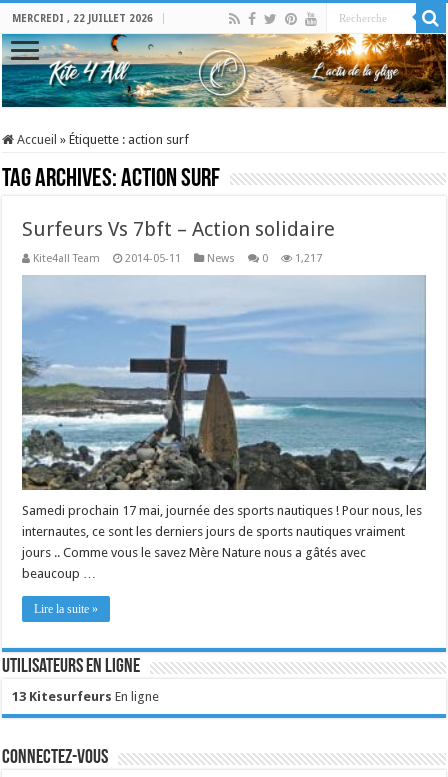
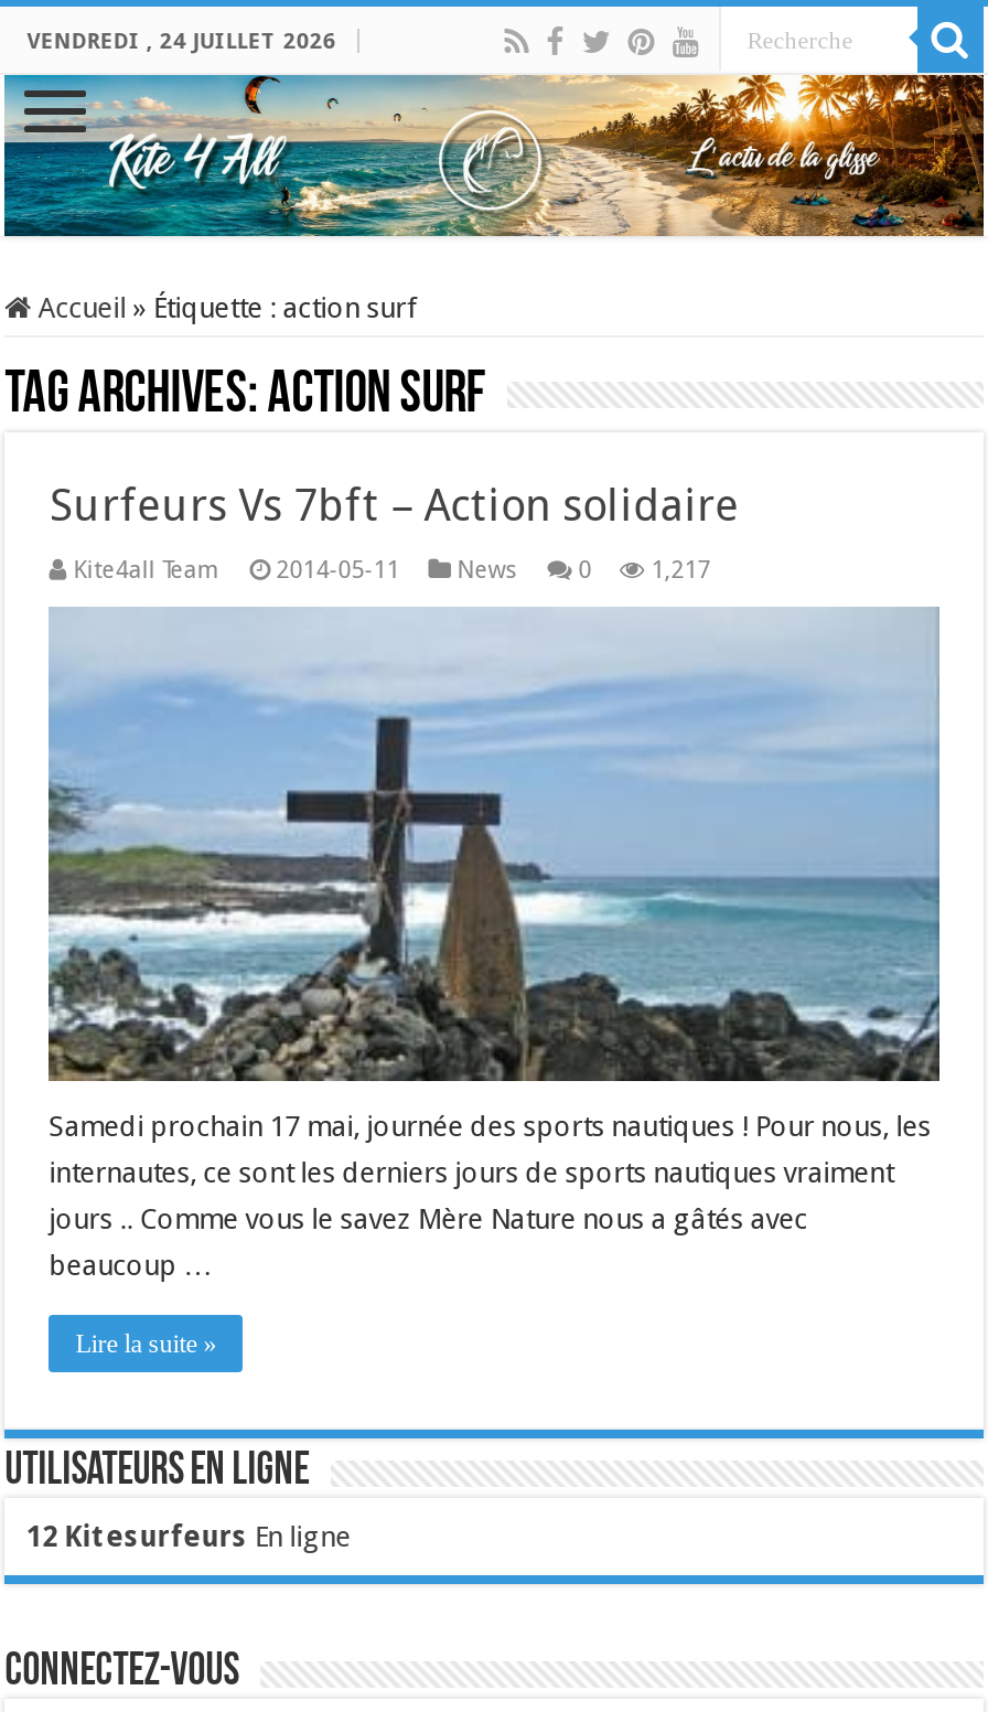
- MERCREDI , 22 JUILLET 2026
+ VENDREDI , 24 JUILLET 2026

- 13 Kitesurfeurs En ligne
+ 12 Kitesurfeurs En ligne
